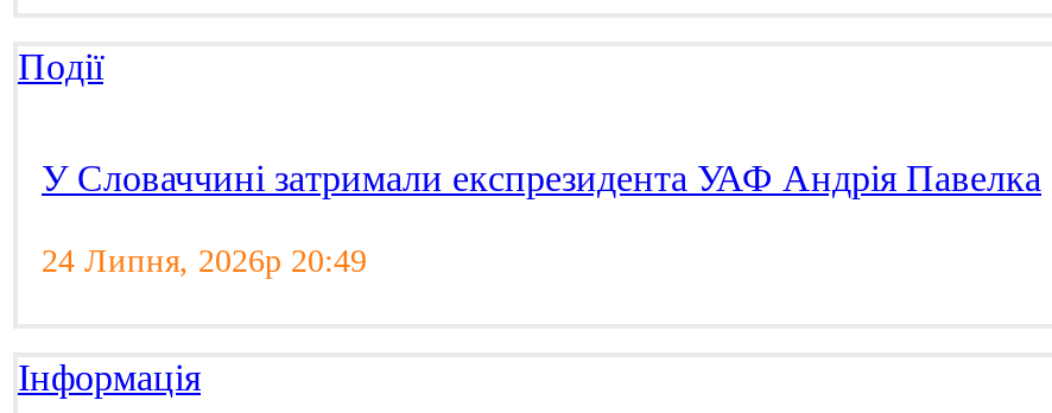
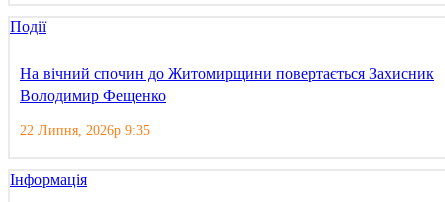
- У Словаччині затримали експрезидента УАФ Андрія Павелка
+ На вічний спочин до Житомирщини повертається Захисник
+ Володимир Фещенко

- 24 Липня, 2026р 20:49
+ 22 Липня, 2026р 9:35
